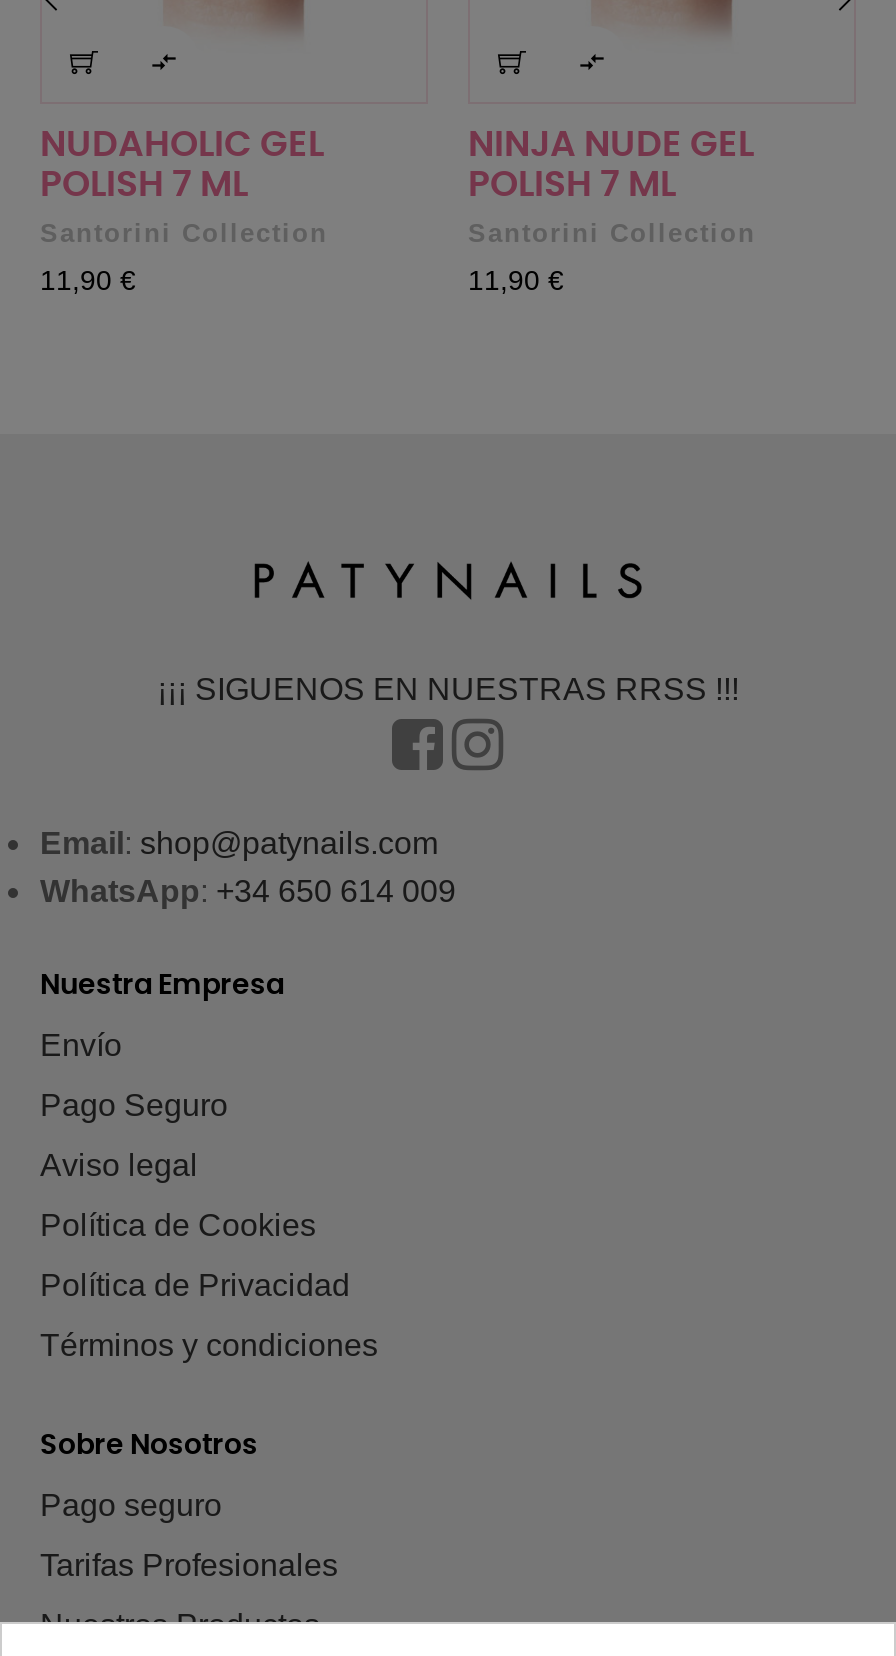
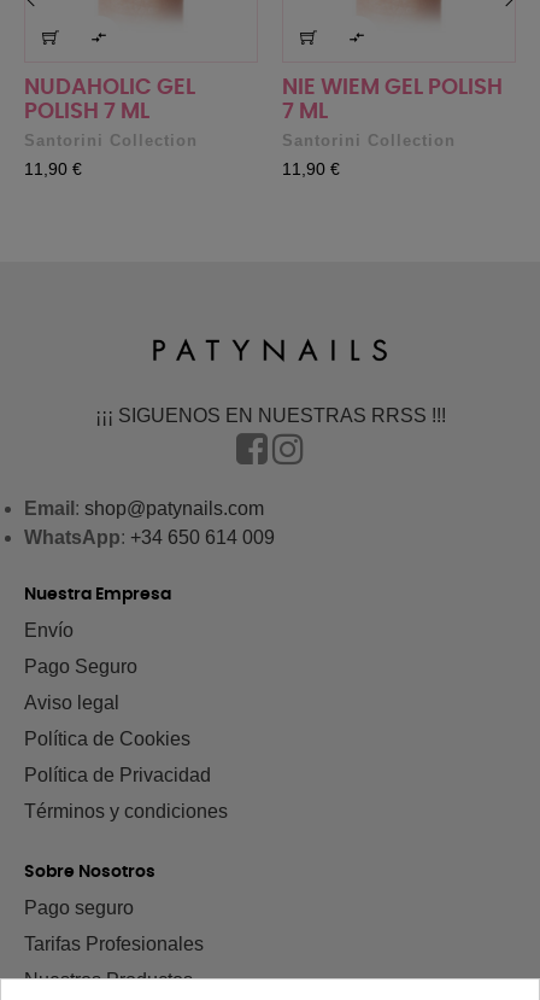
- NINJA NUDE GEL
- POLISH 7 ML
+ NIE WIEM GEL POLISH
+ 7 ML
